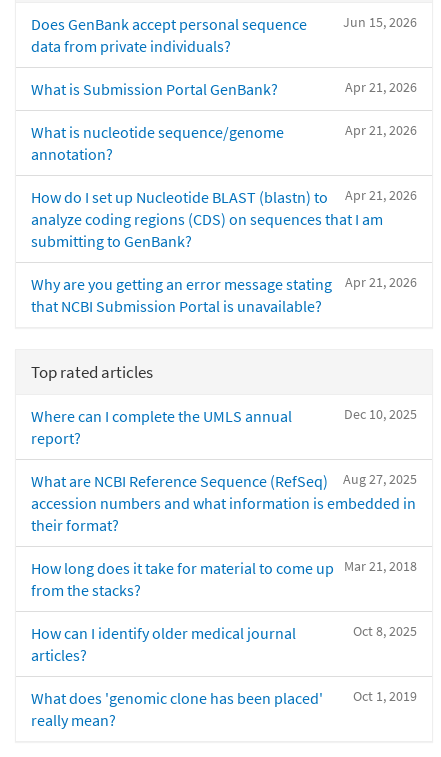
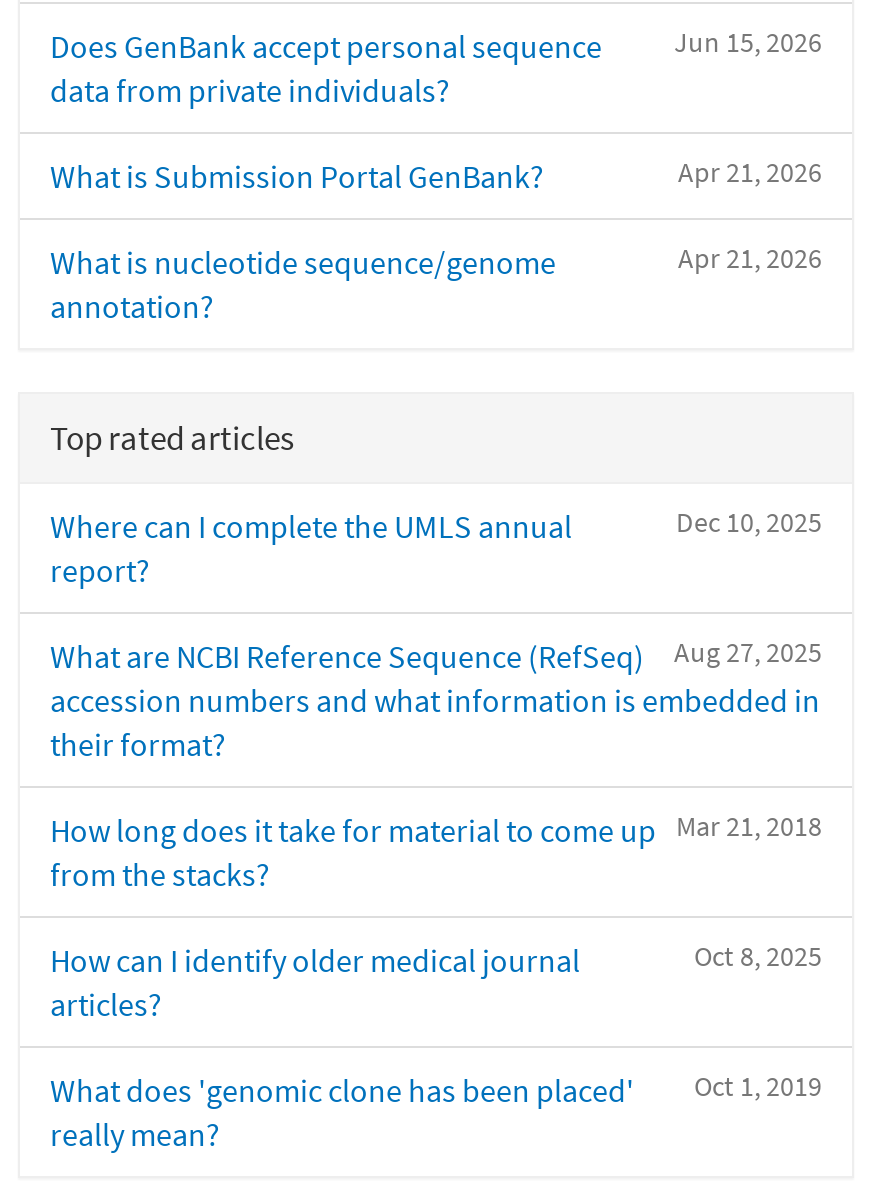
- Apr 21, 2026
- How do I set up Nucleotide BLAST (blastn) to
- analyze coding regions (CDS) on sequences that I am
- submitting to GenBank?
- Apr 21, 2026
- Why are you getting an error message stating
- that NCBI Submission Portal is unavailable?
